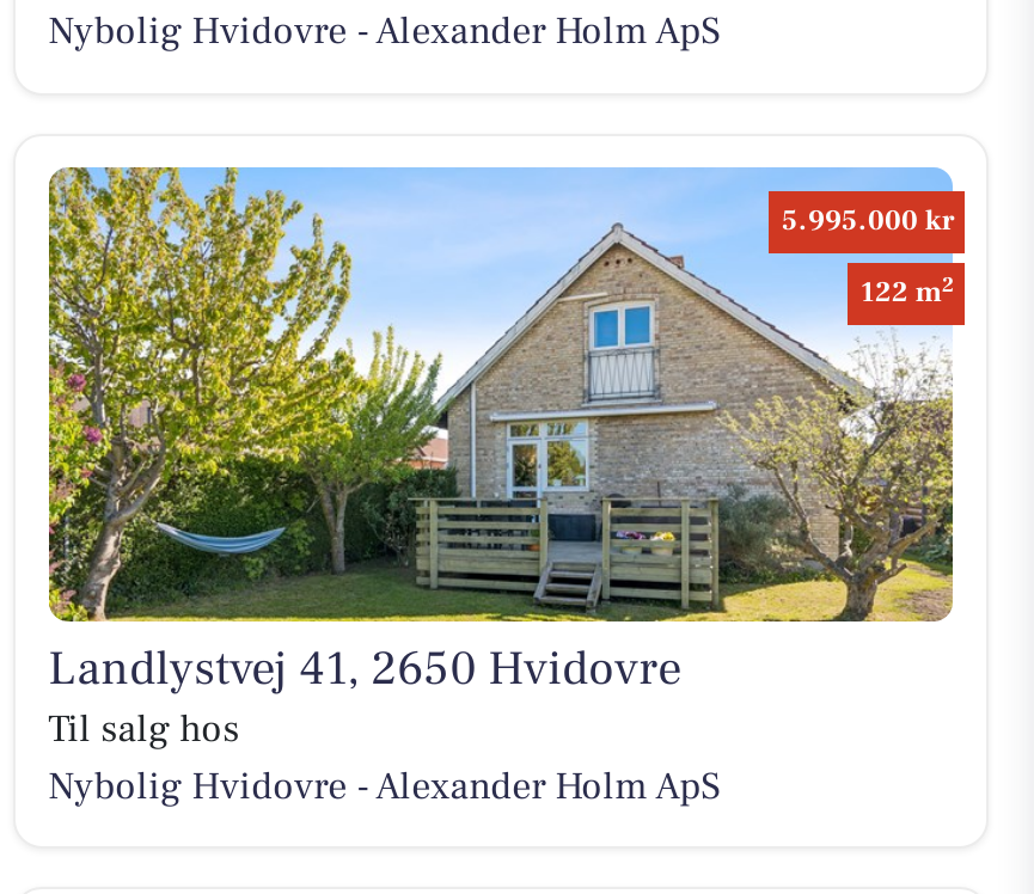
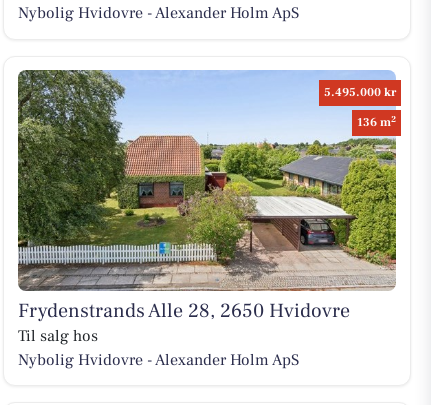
- [image]
- 5.995.000 kr
+ [image]
+ 5.495.000 kr

- 122 m2
+ 136 m2

- Landlystvej 41, 2650 Hvidovre
+ Frydenstrands Alle 28, 2650 Hvidovre
